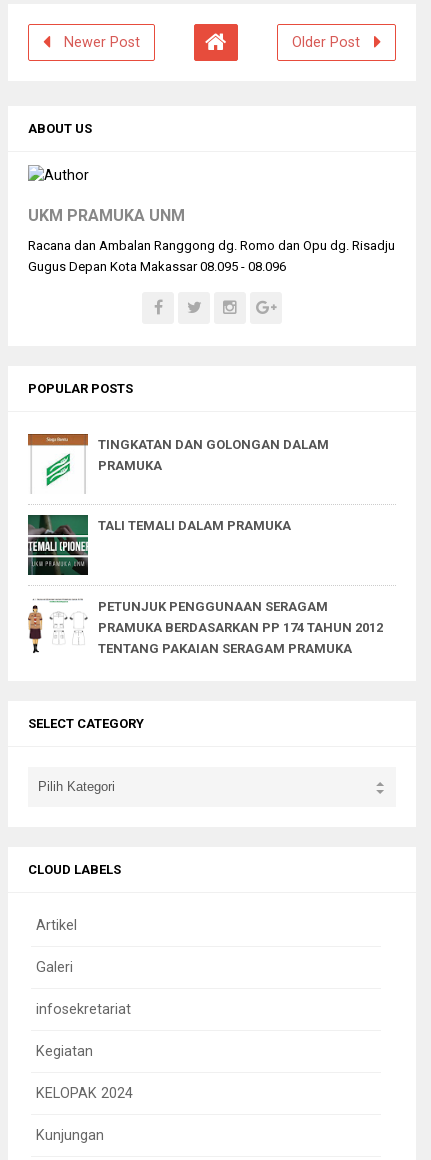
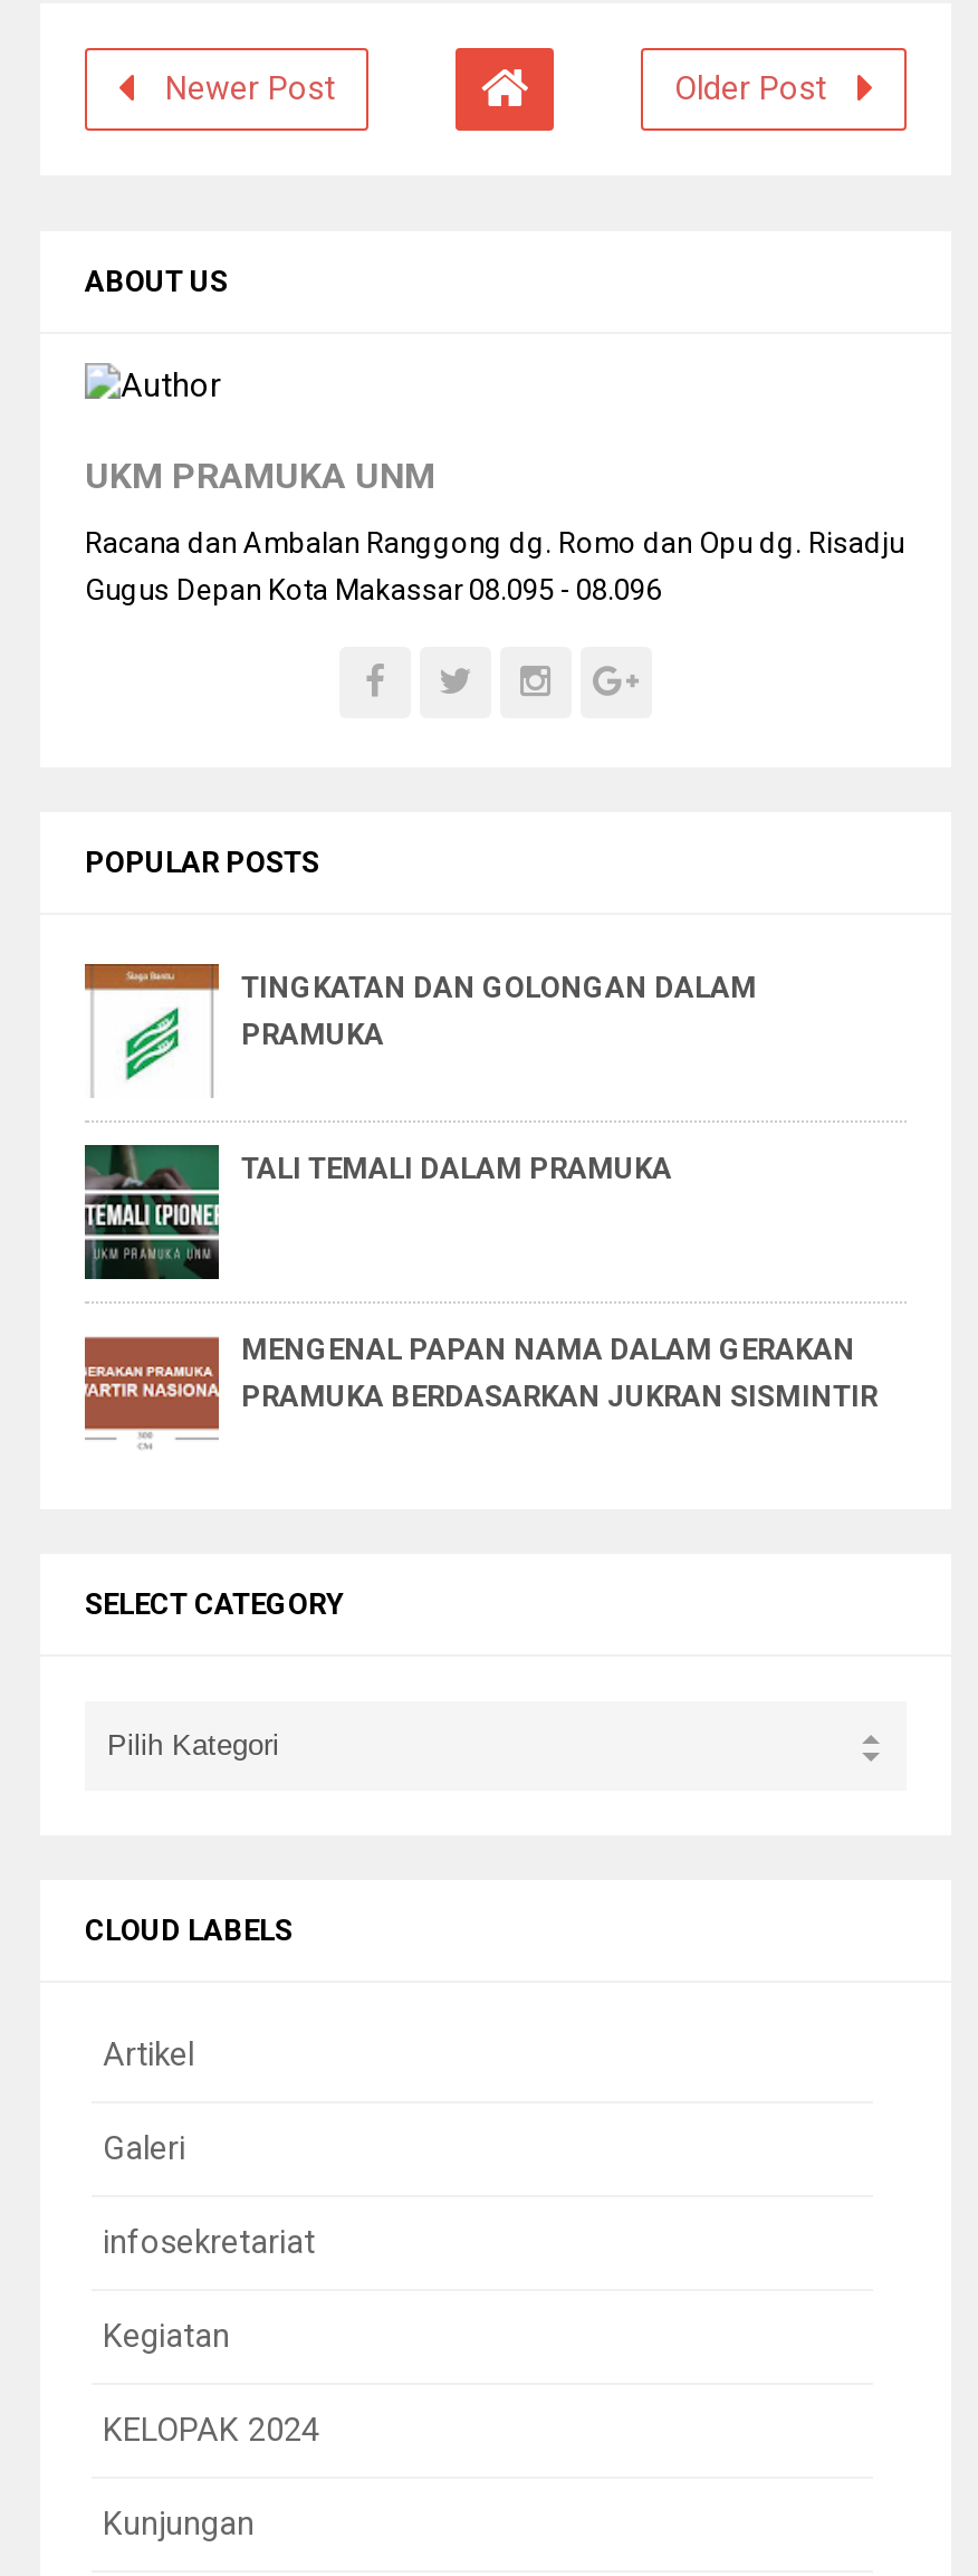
- [image]
- PETUNJUK PENGGUNAAN SERAGAM
- PRAMUKA BERDASARKAN PP 174 TAHUN 2012
- TENTANG PAKAIAN SERAGAM PRAMUKA
+ [image]
+ MENGENAL PAPAN NAMA DALAM GERAKAN
+ PRAMUKA BERDASARKAN JUKRAN SISMINTIR
